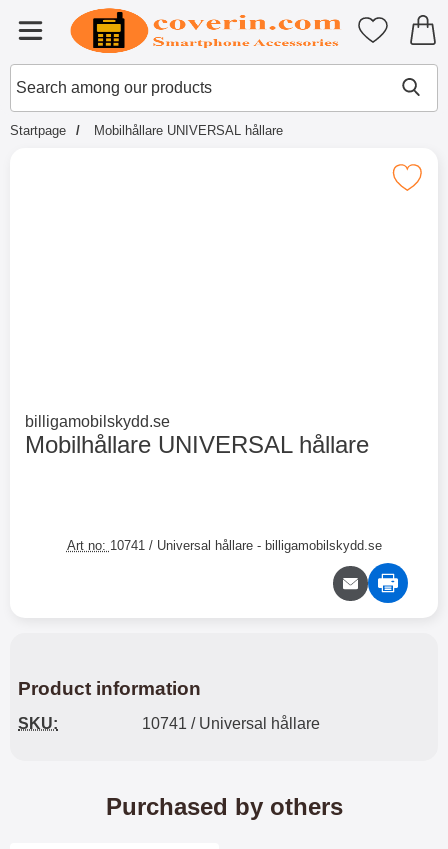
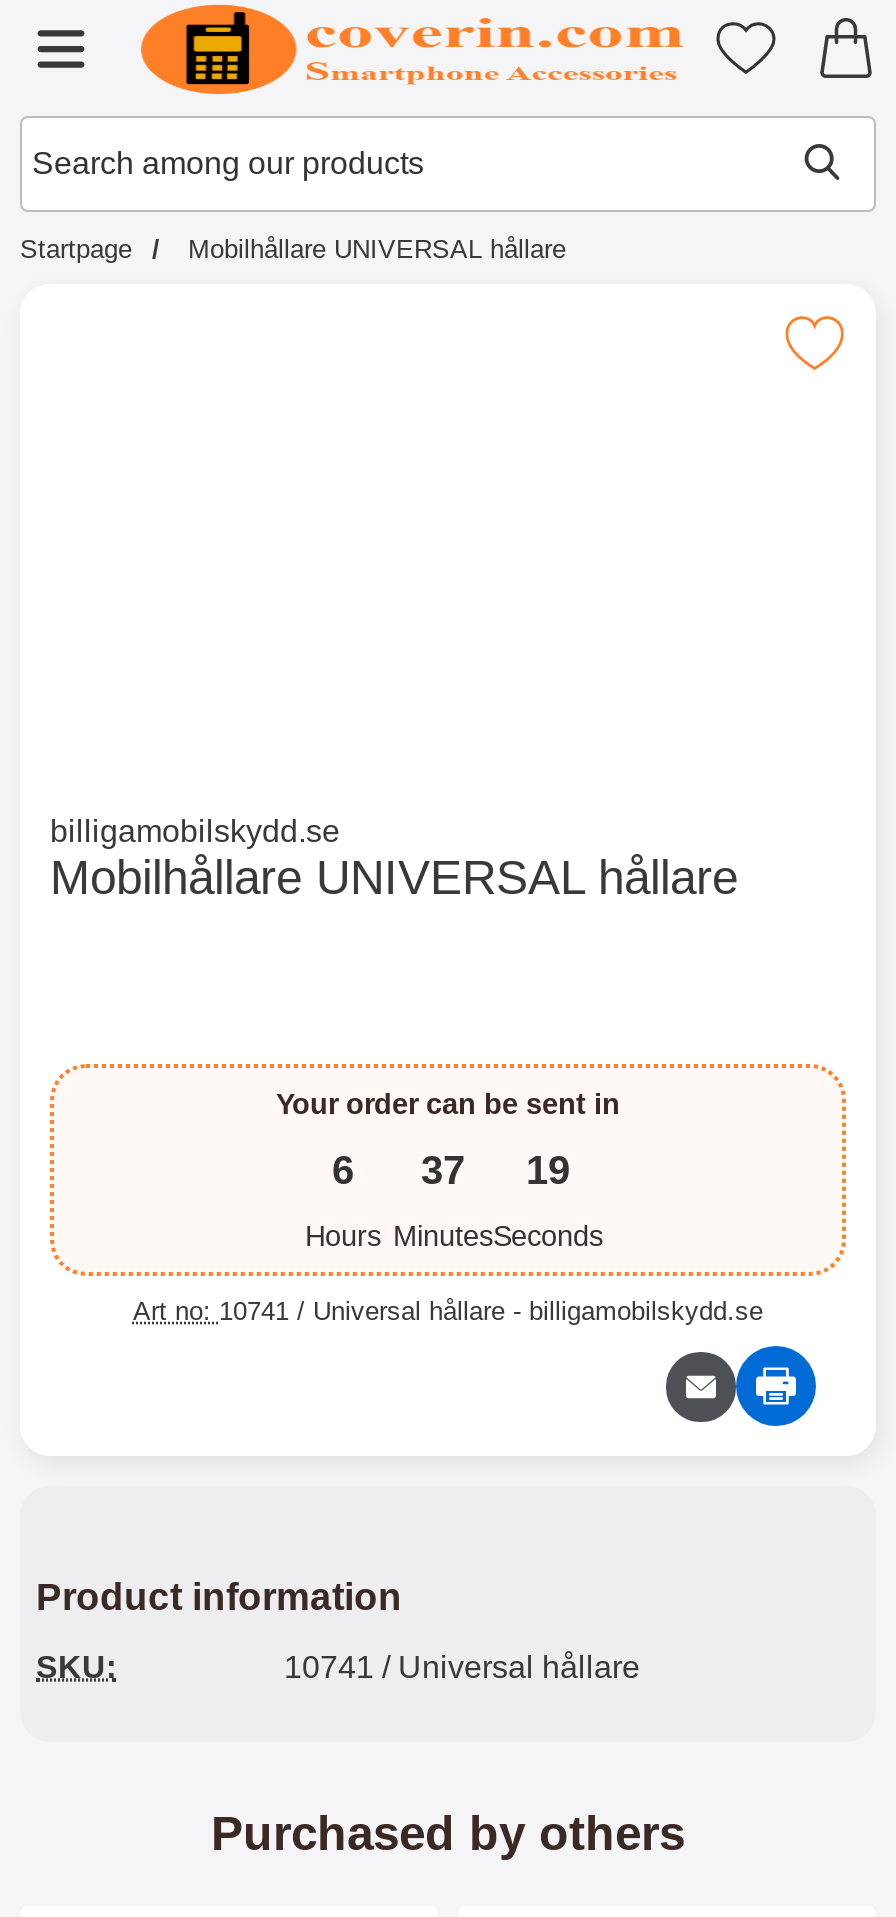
+ [image]
+ Your order can be sent in
+ 6
+ Hours

+ 37
+ Minutes

+ 19
+ Seconds
